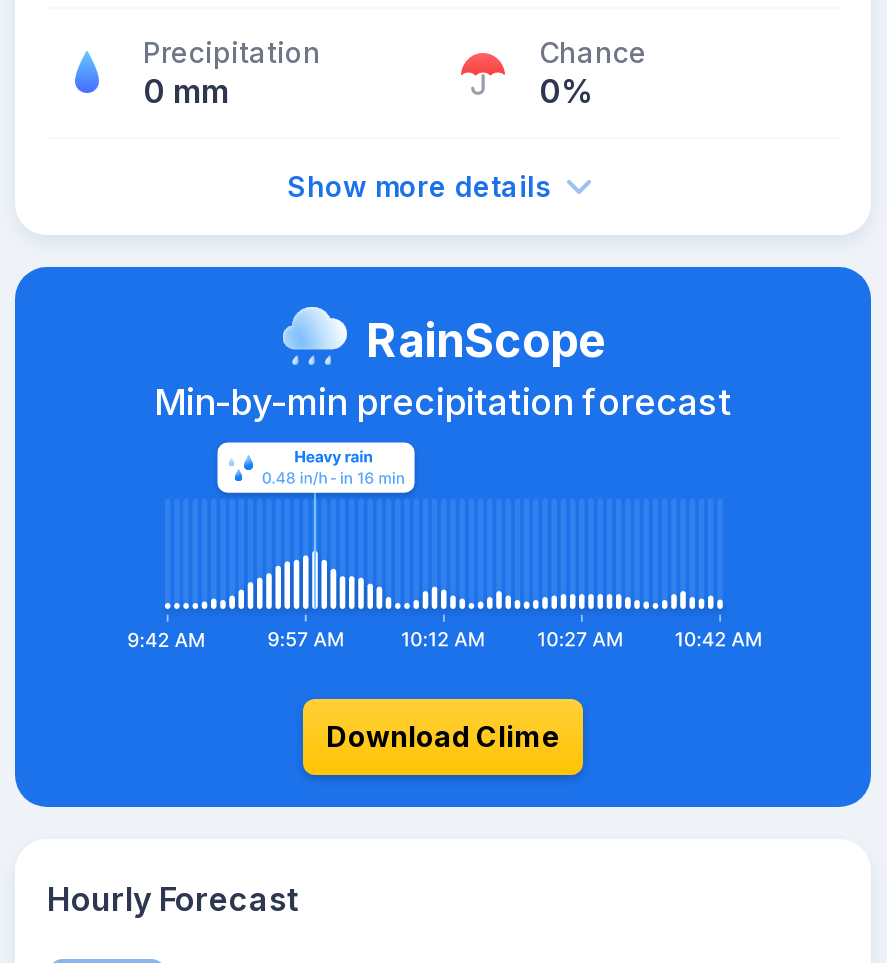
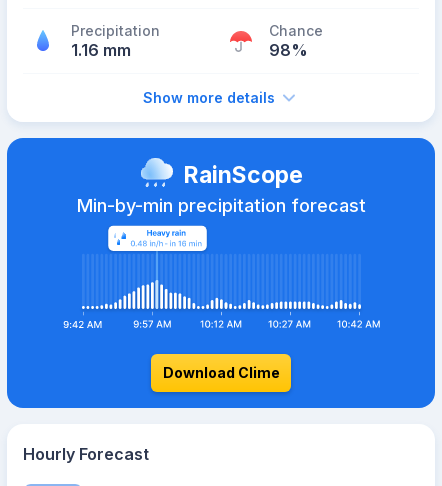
- 0 mm
+ 1.16 mm

- 0%
+ 98%
